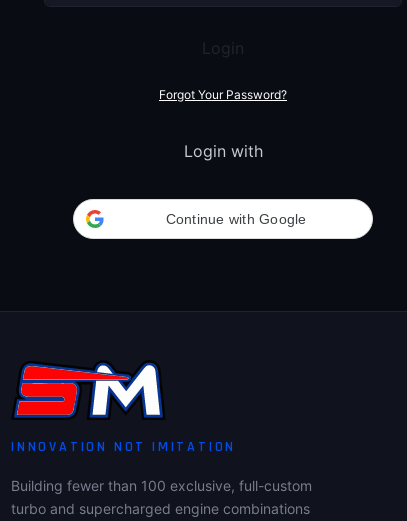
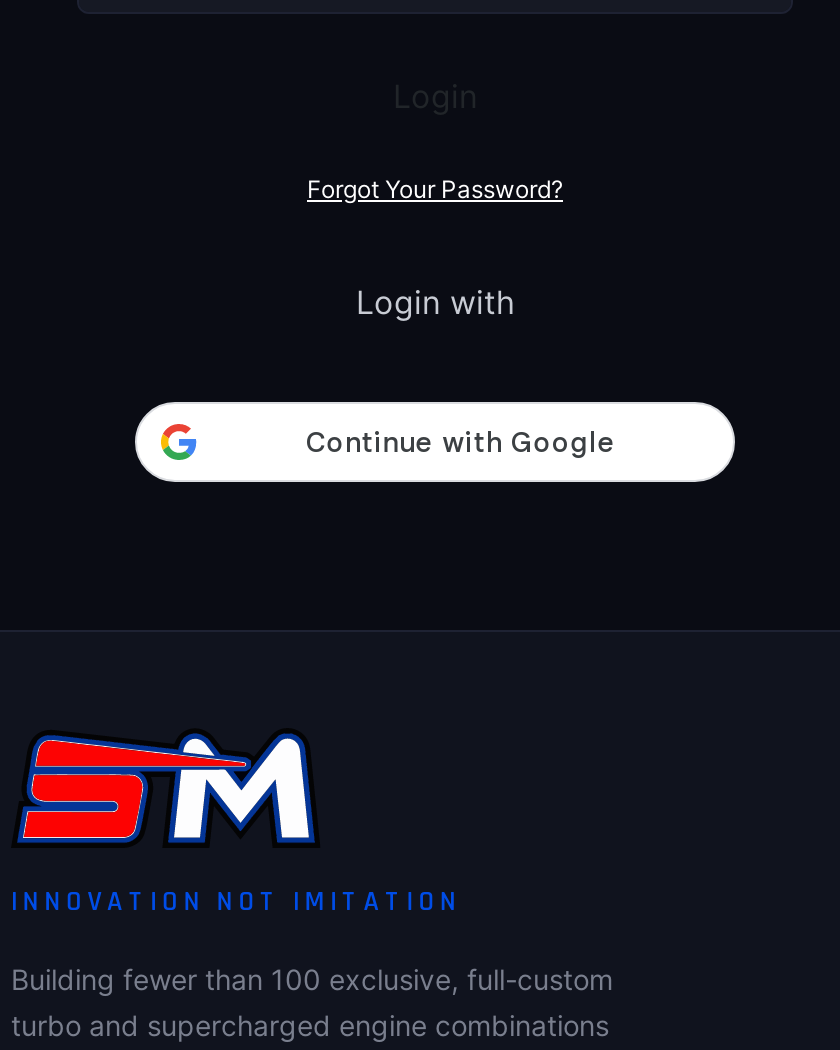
- Continue with Google
